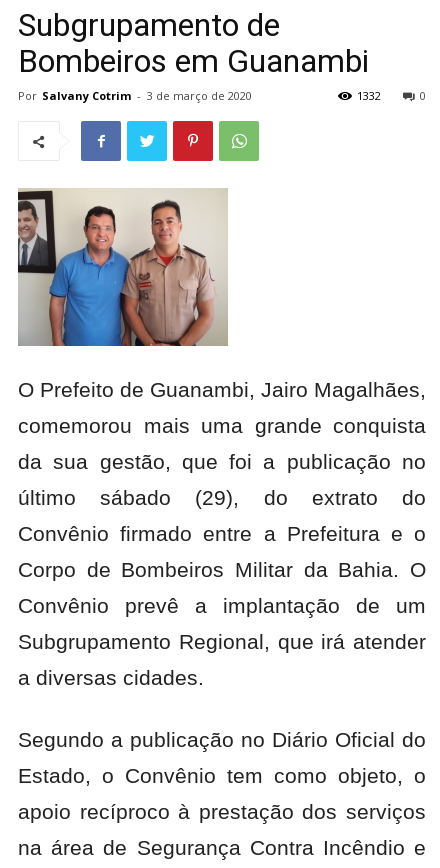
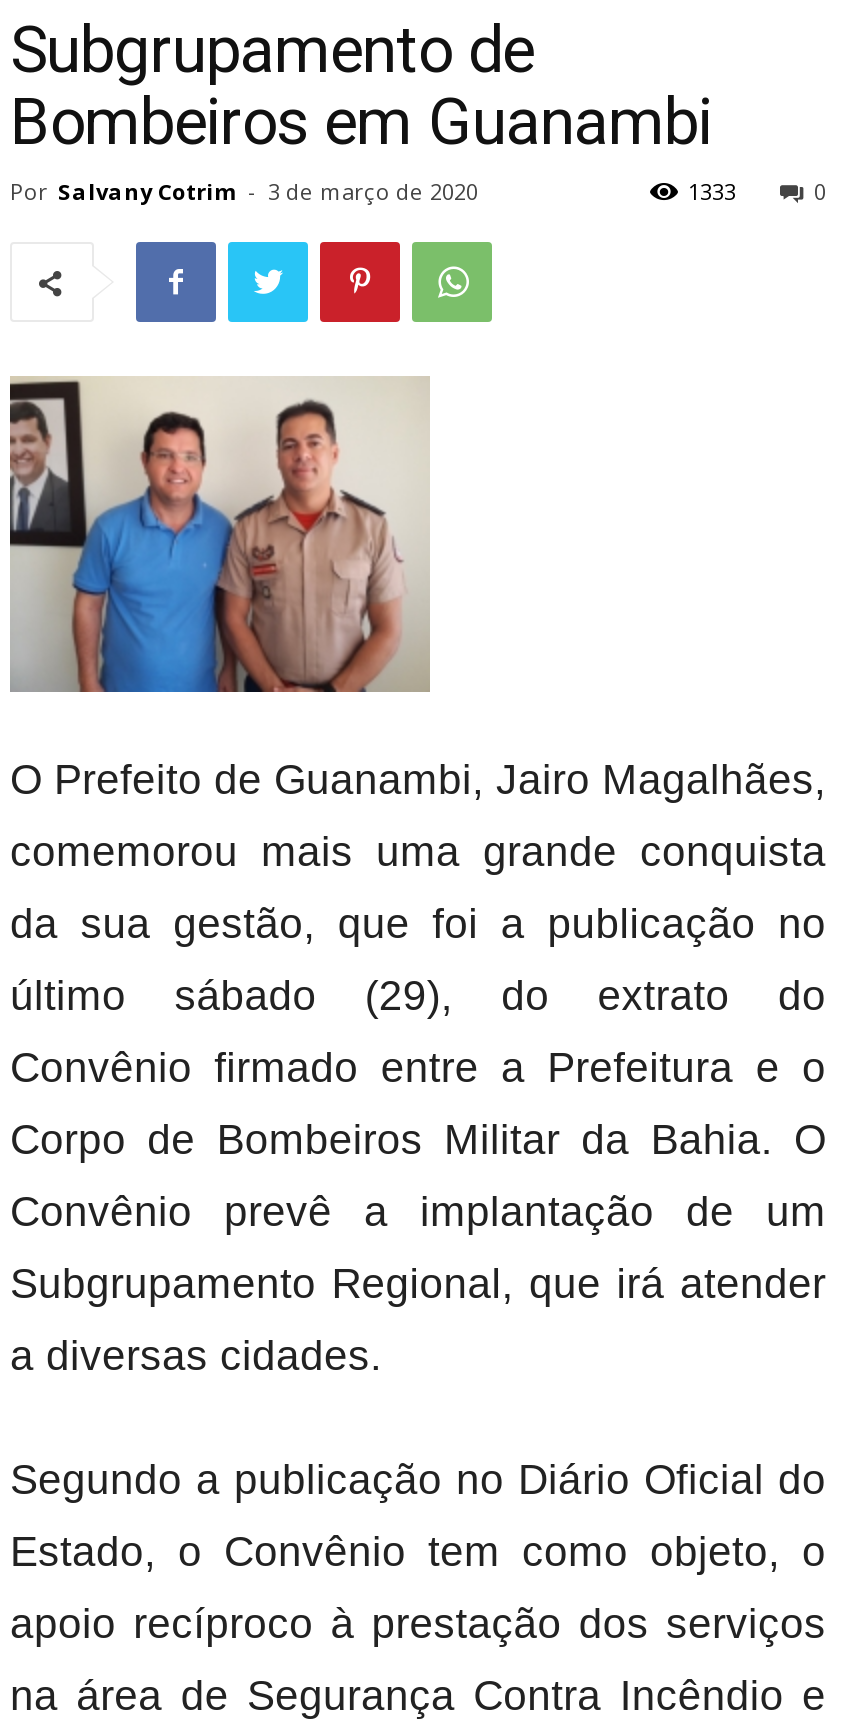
- 1332
+ 1333
